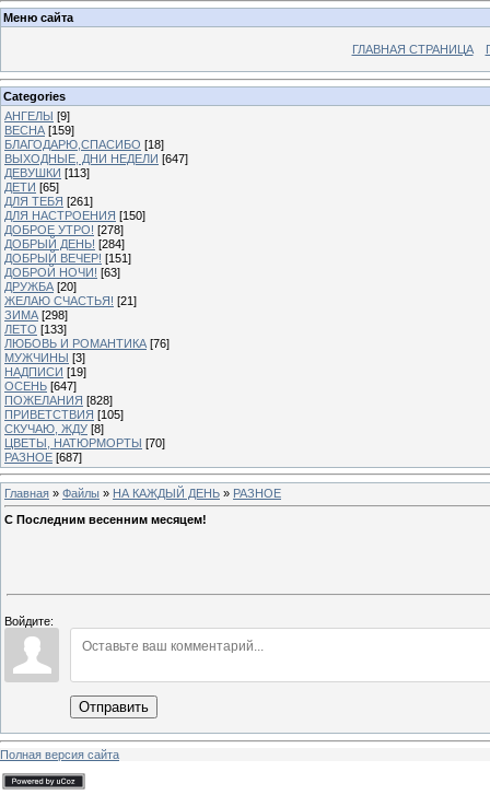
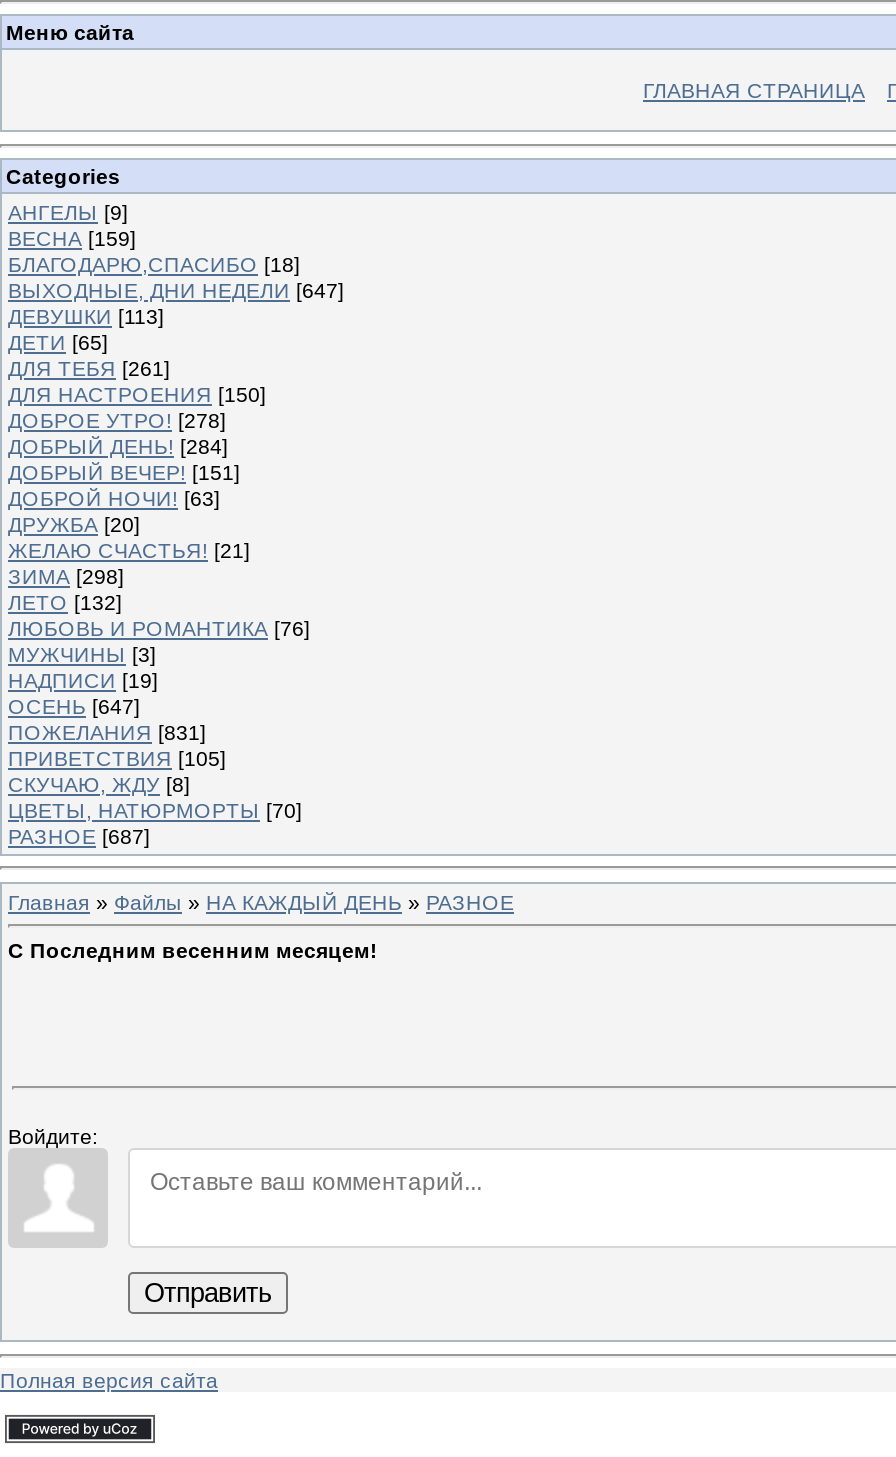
- ЛЕТО [133]
+ ЛЕТО [132]

- ПОЖЕЛАНИЯ [828]
+ ПОЖЕЛАНИЯ [831]
